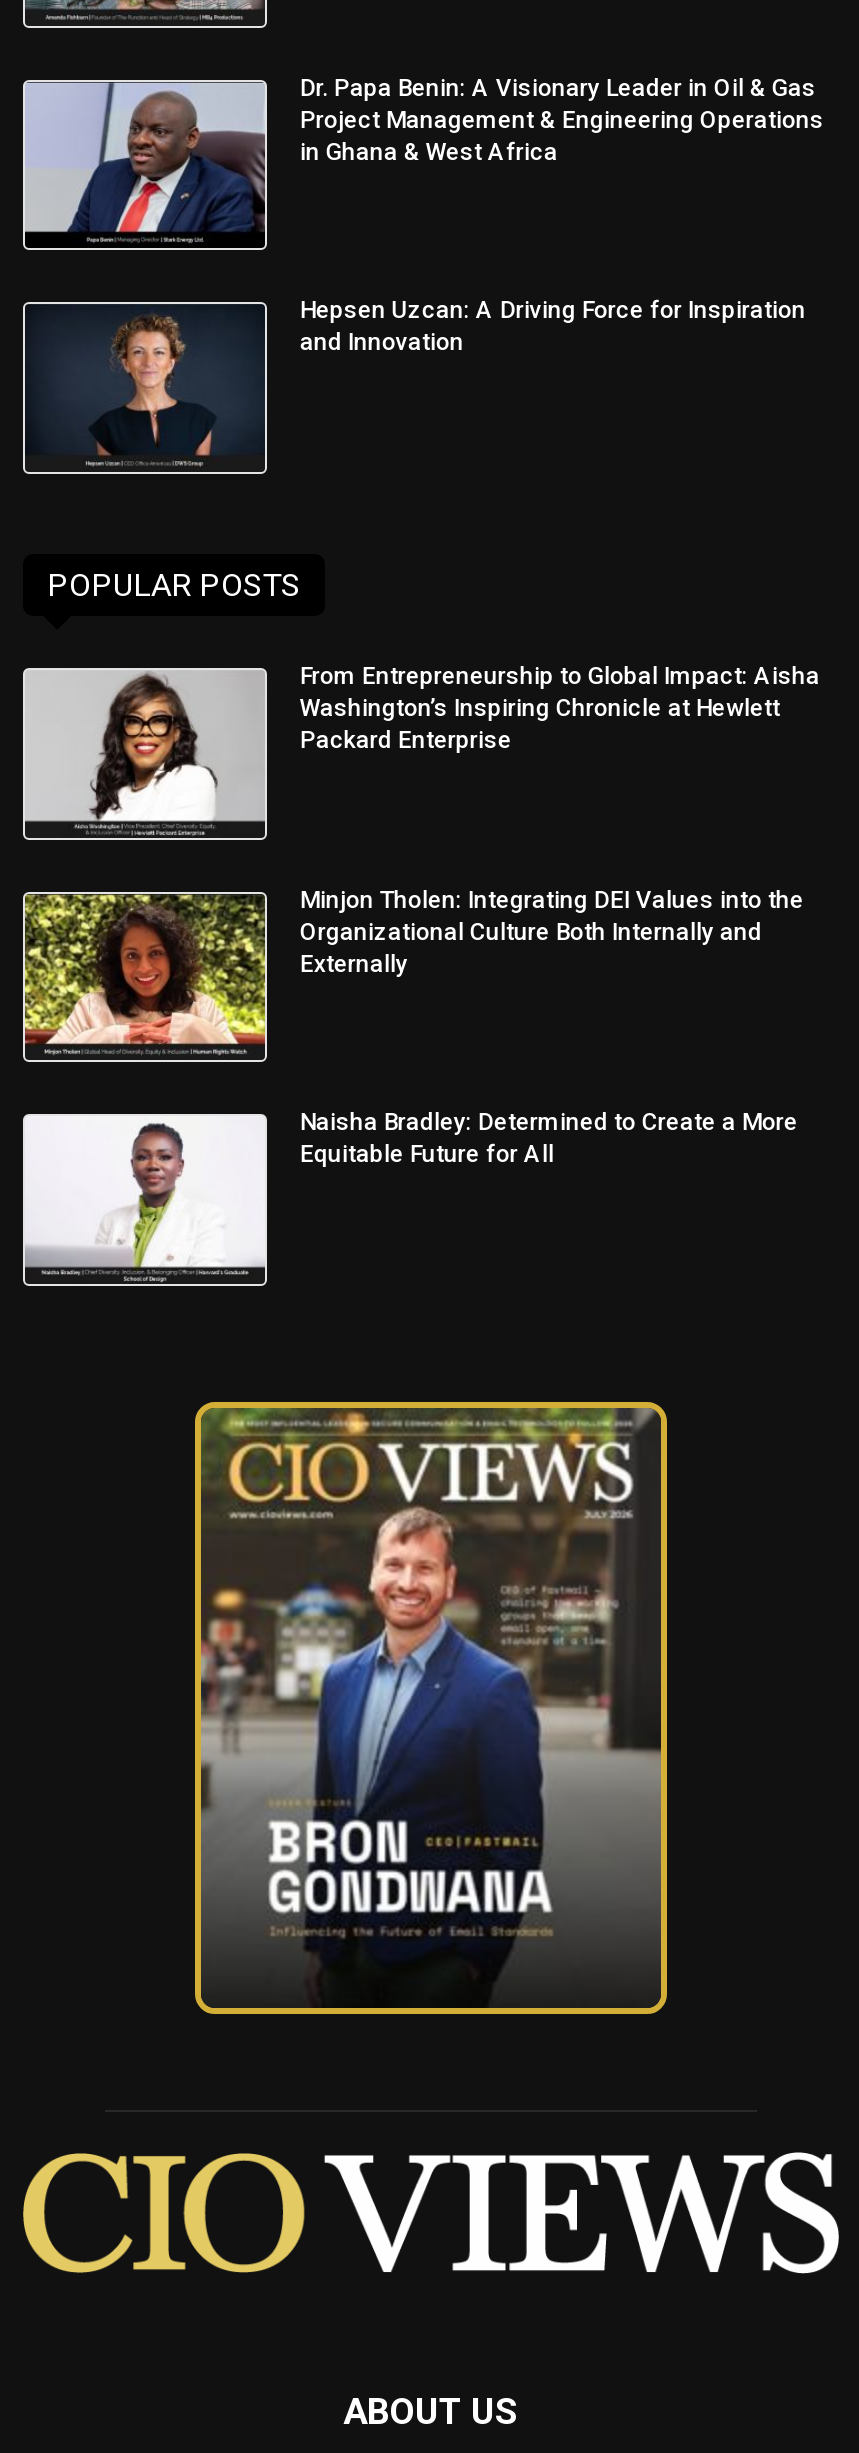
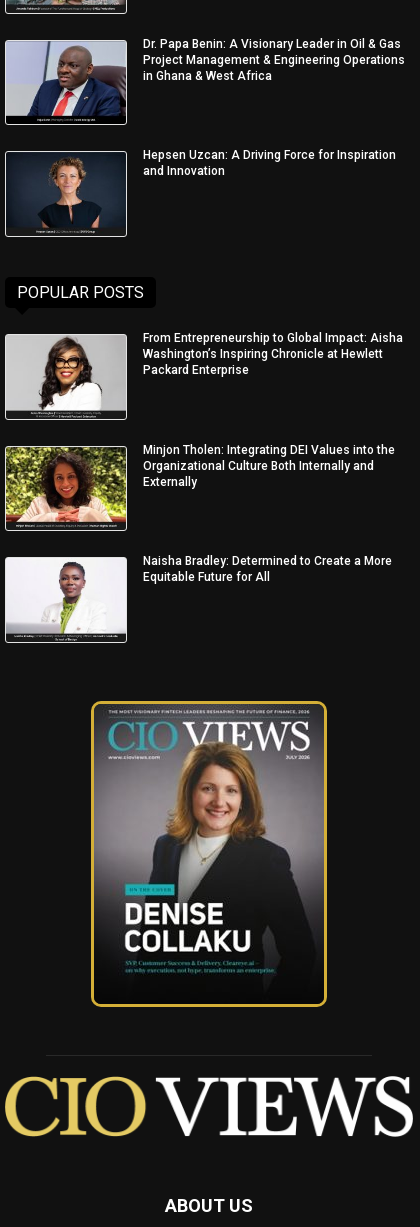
- [image]
+ [image]
